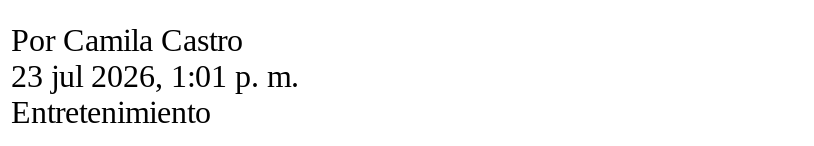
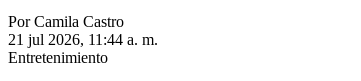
- 23 jul 2026, 1:01 p. m.
+ 21 jul 2026, 11:44 a. m.
